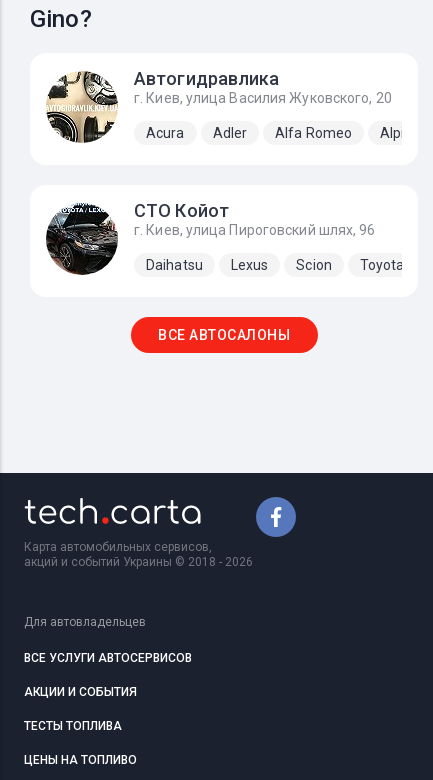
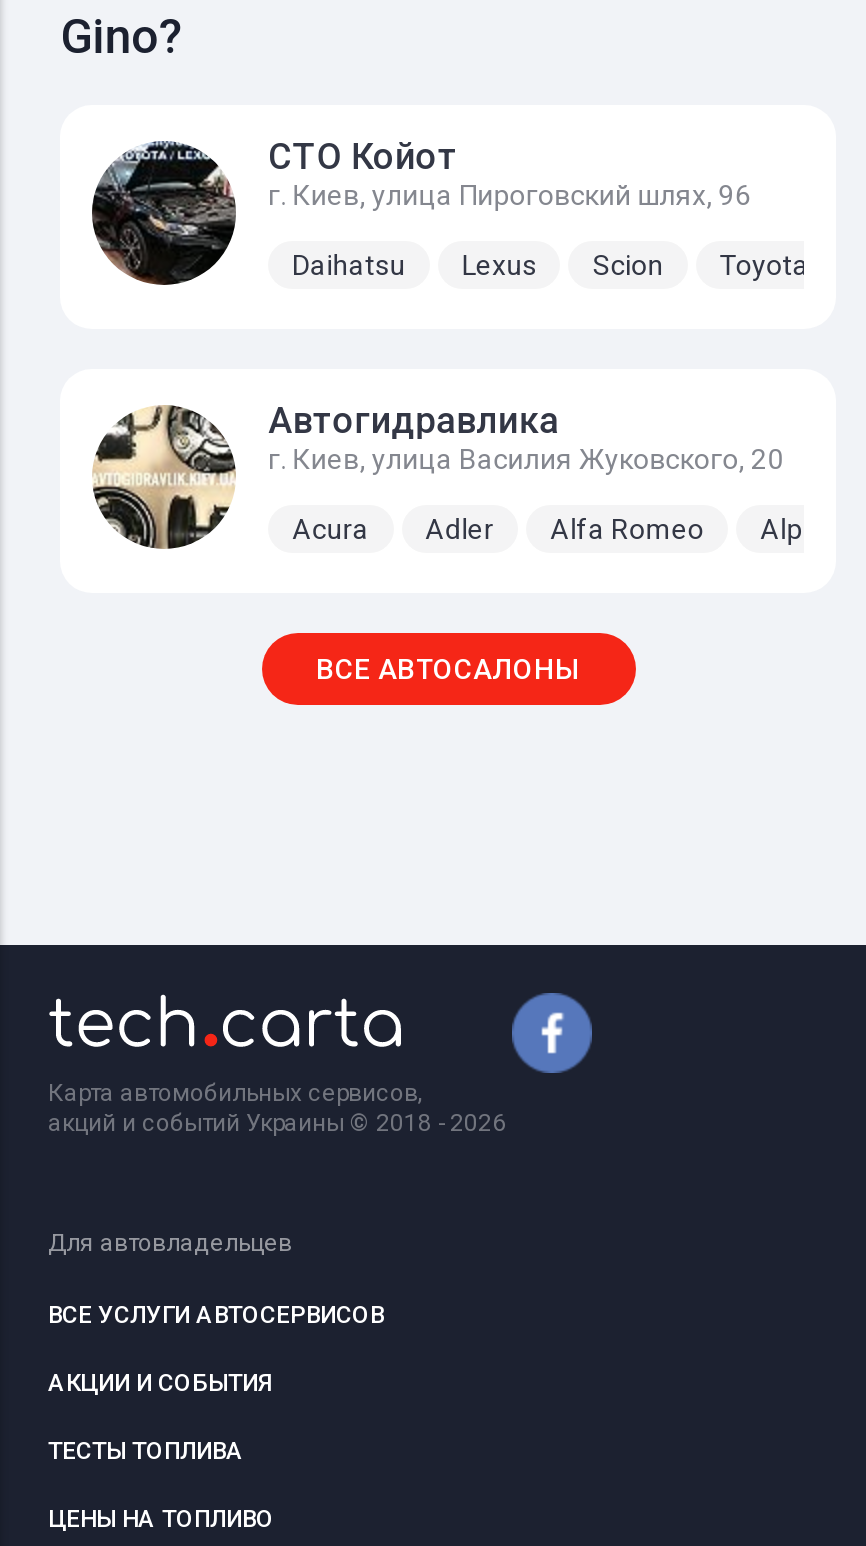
moved down: [image] | Автогидравлика | г. Киев, улица Василия Жуковского, 20 | Acura | Adler | Alfa Romeo

moved up: [image] | СТО Койот | г. Киев, улица Пироговский шлях, 96 | Daihatsu | Lexus | Scion | Toyota
